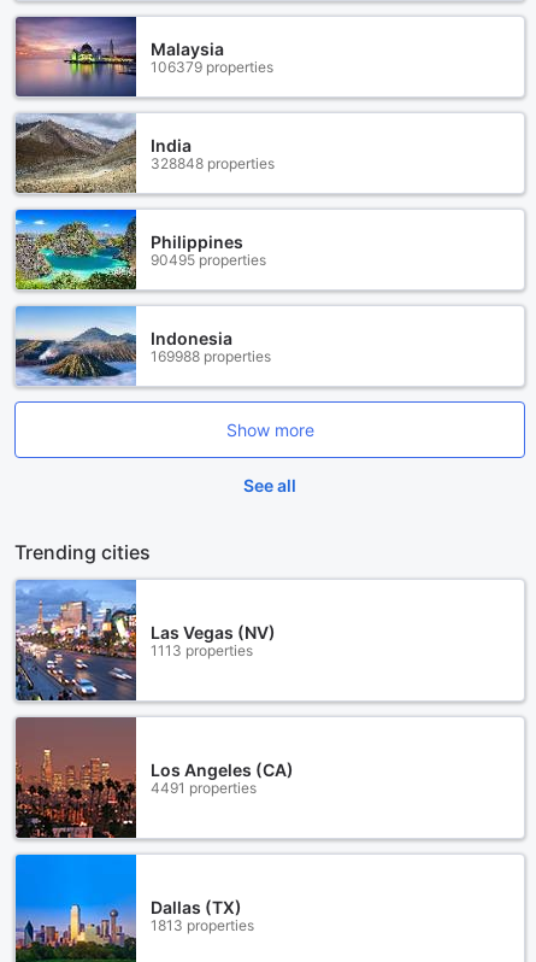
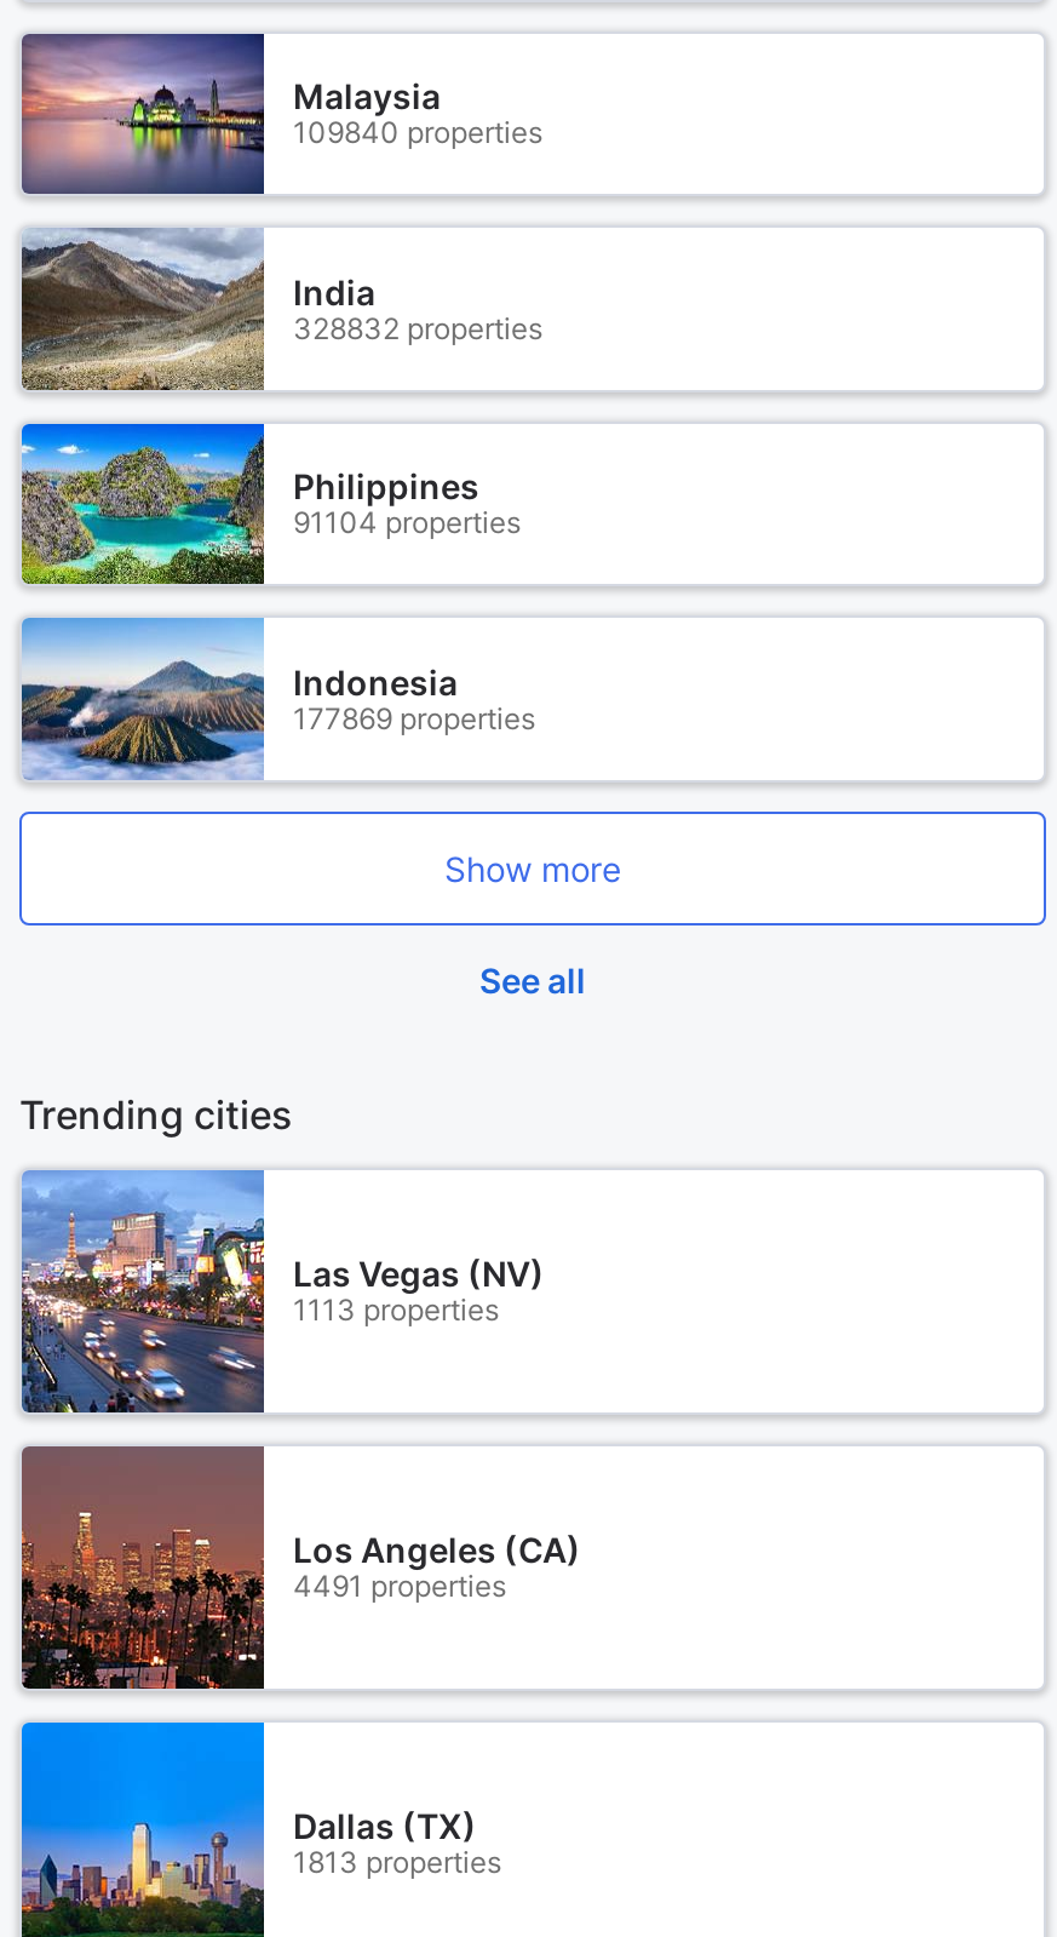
- 106379 properties
+ 109840 properties

- 328848 properties
+ 328832 properties

- 90495 properties
+ 91104 properties

- 169988 properties
+ 177869 properties
